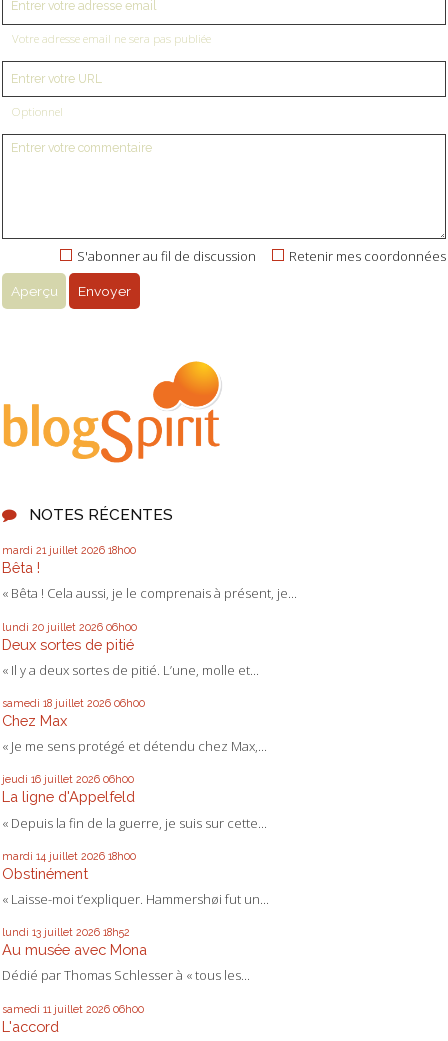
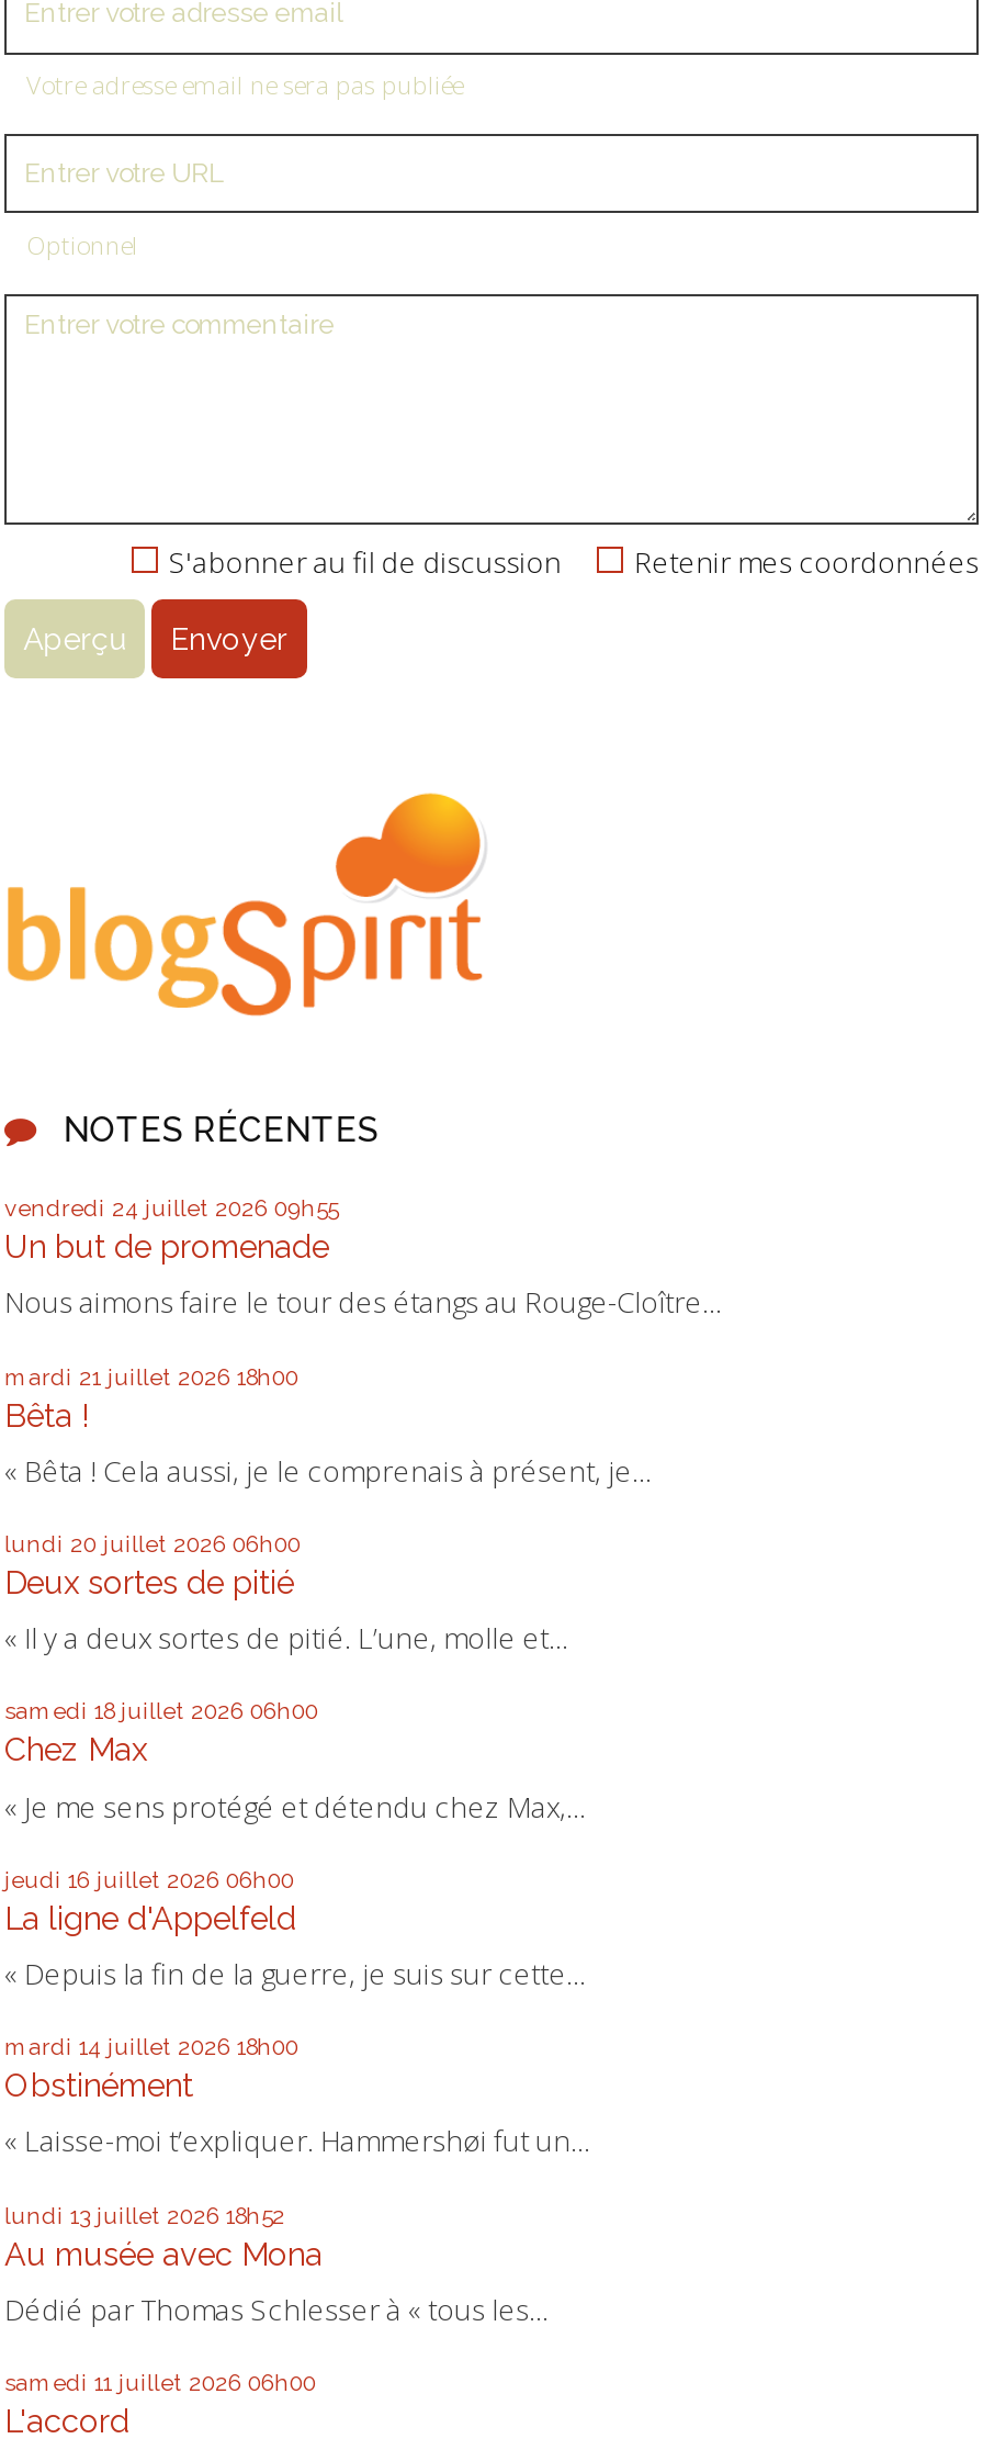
+ vendredi 24 juillet 2026 09h55
+ Un but de promenade
+ Nous aimons faire le tour des étangs au Rouge-Cloître...
